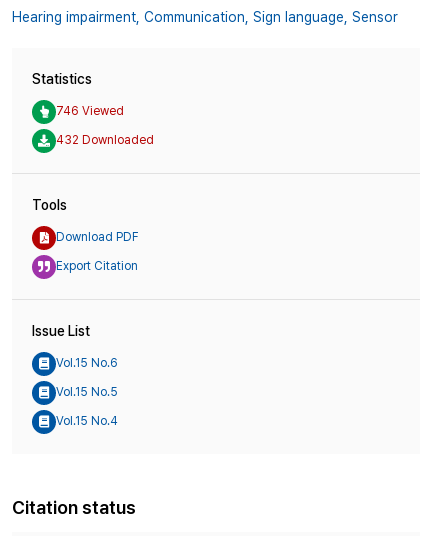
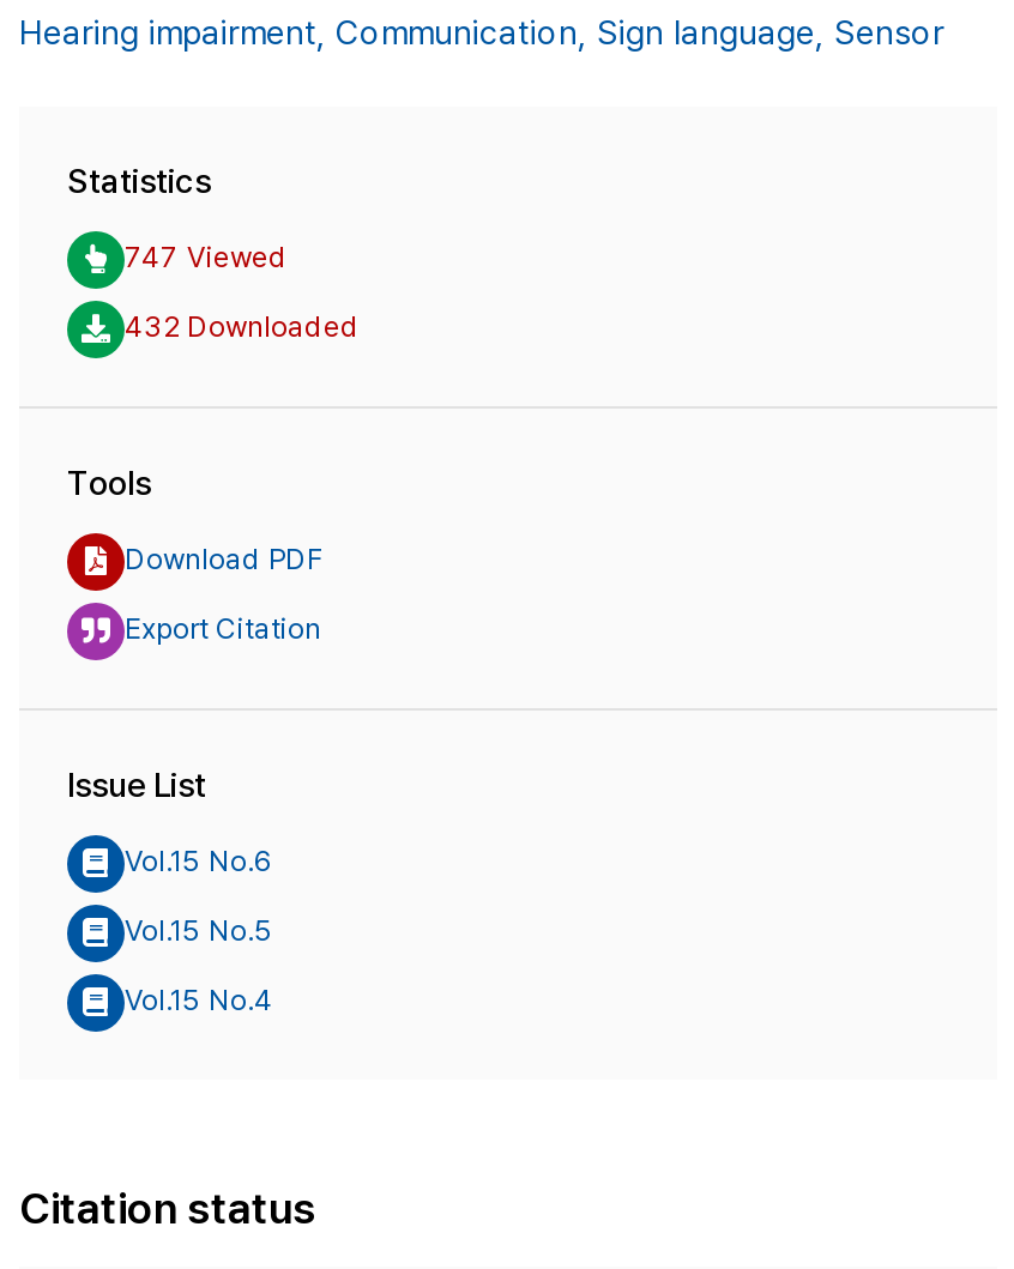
- 746 Viewed
+ 747 Viewed
